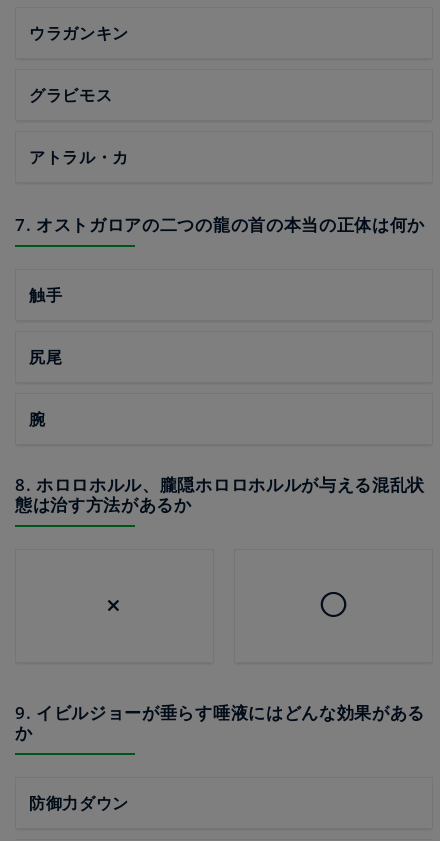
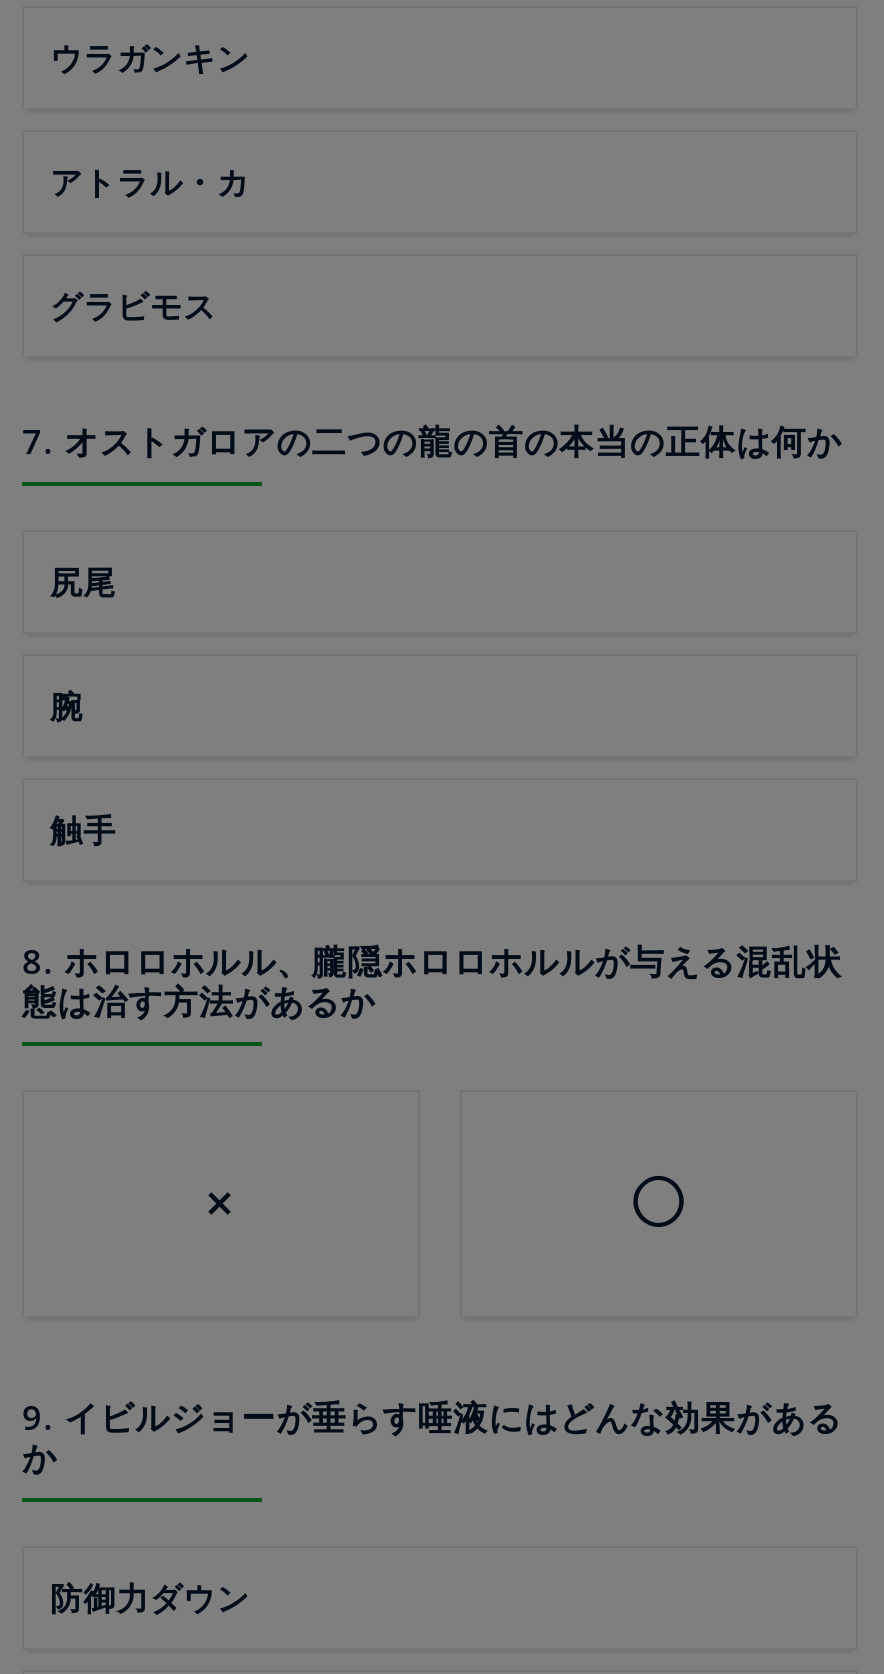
moved down: グラビモス

moved up: アトラル・カ

moved down: 触手

moved up: 尻尾 | 腕
